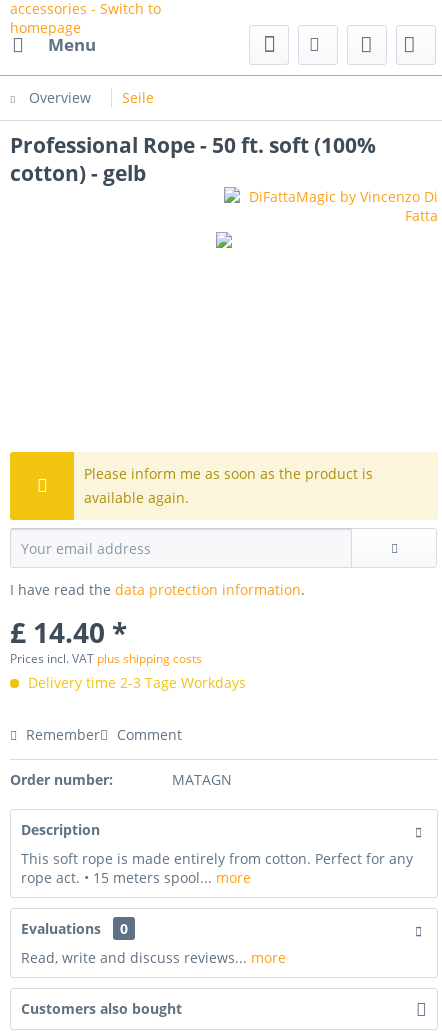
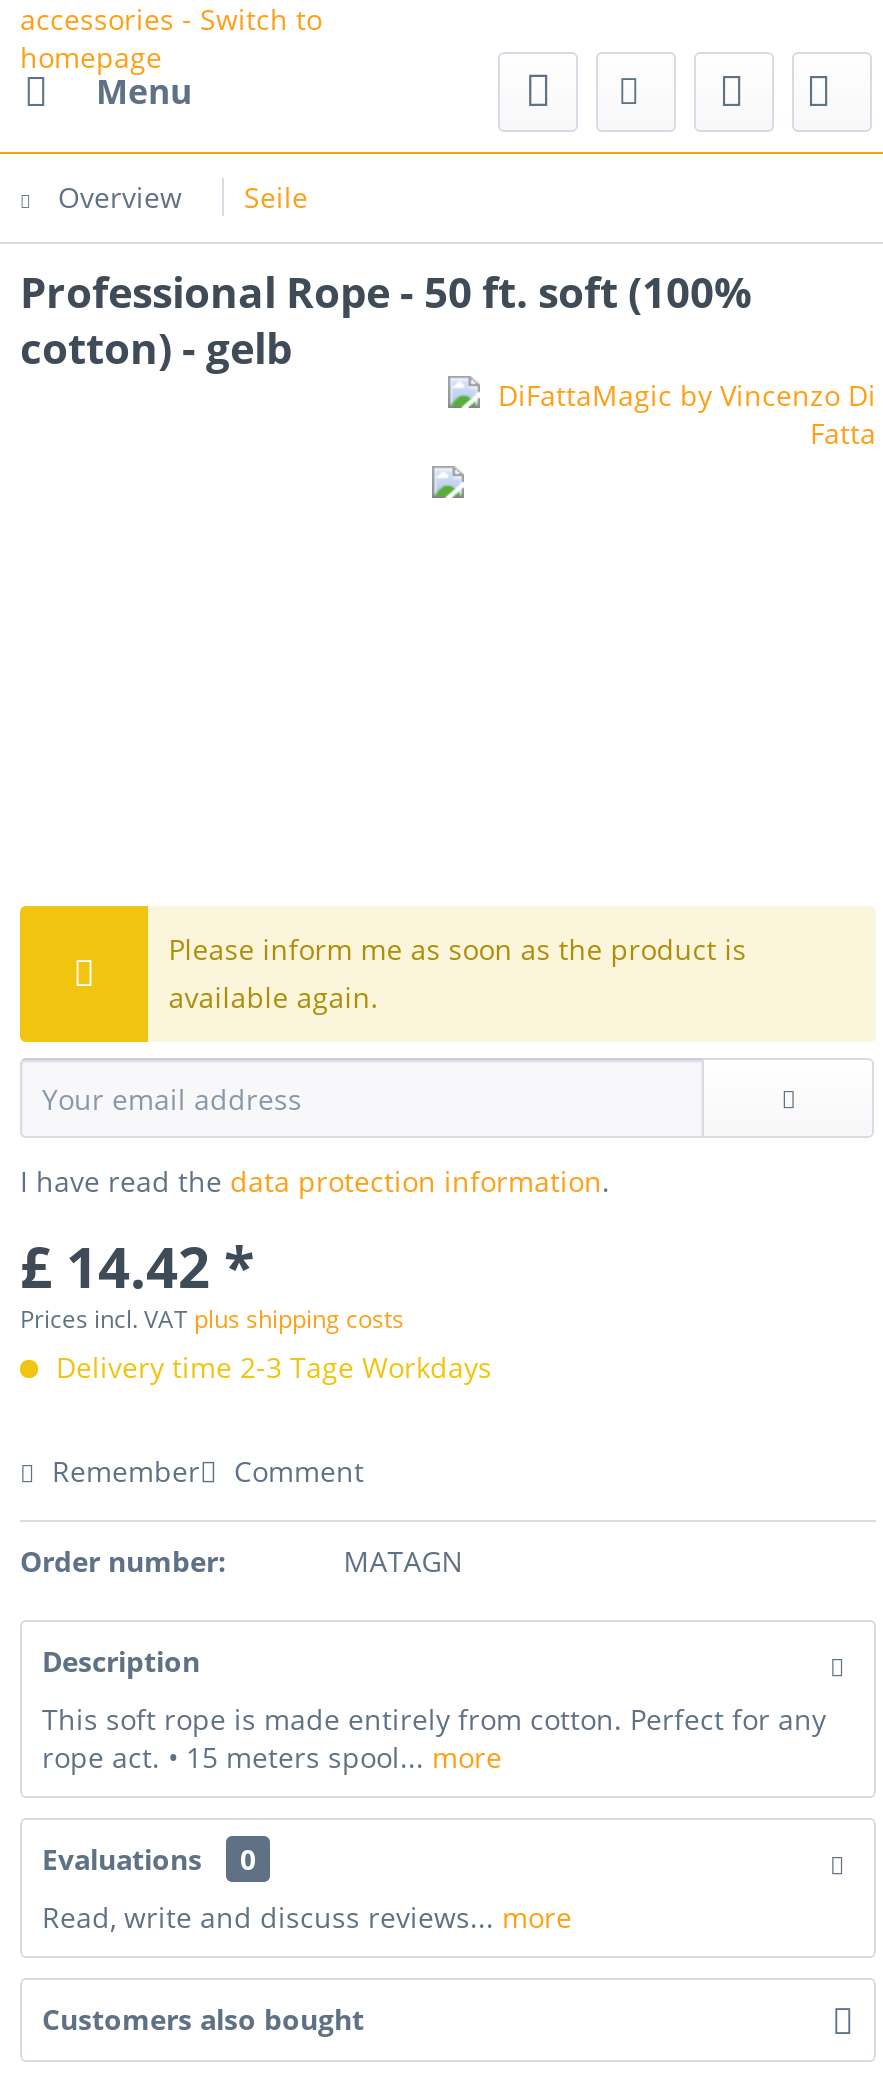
- £ 14.40 *
+ £ 14.42 *
